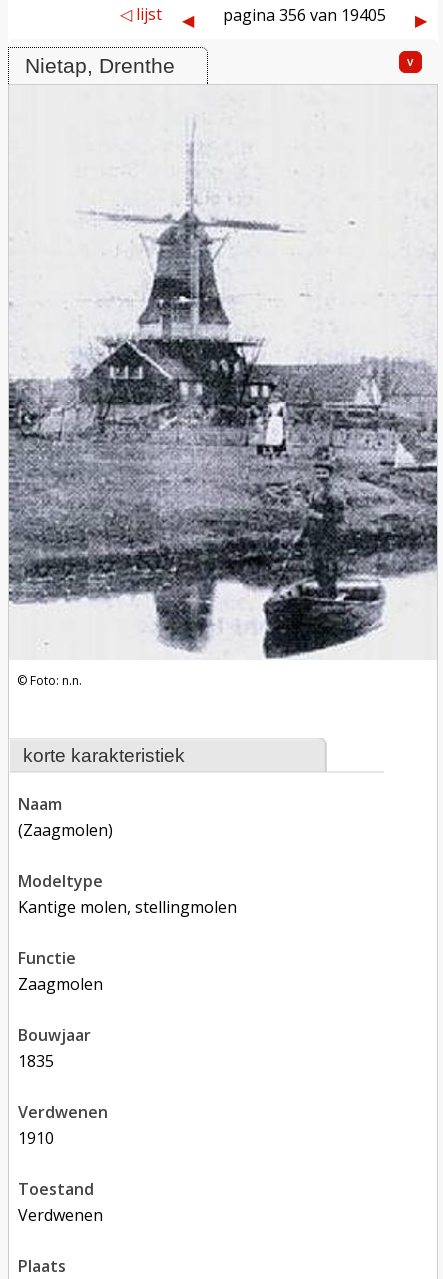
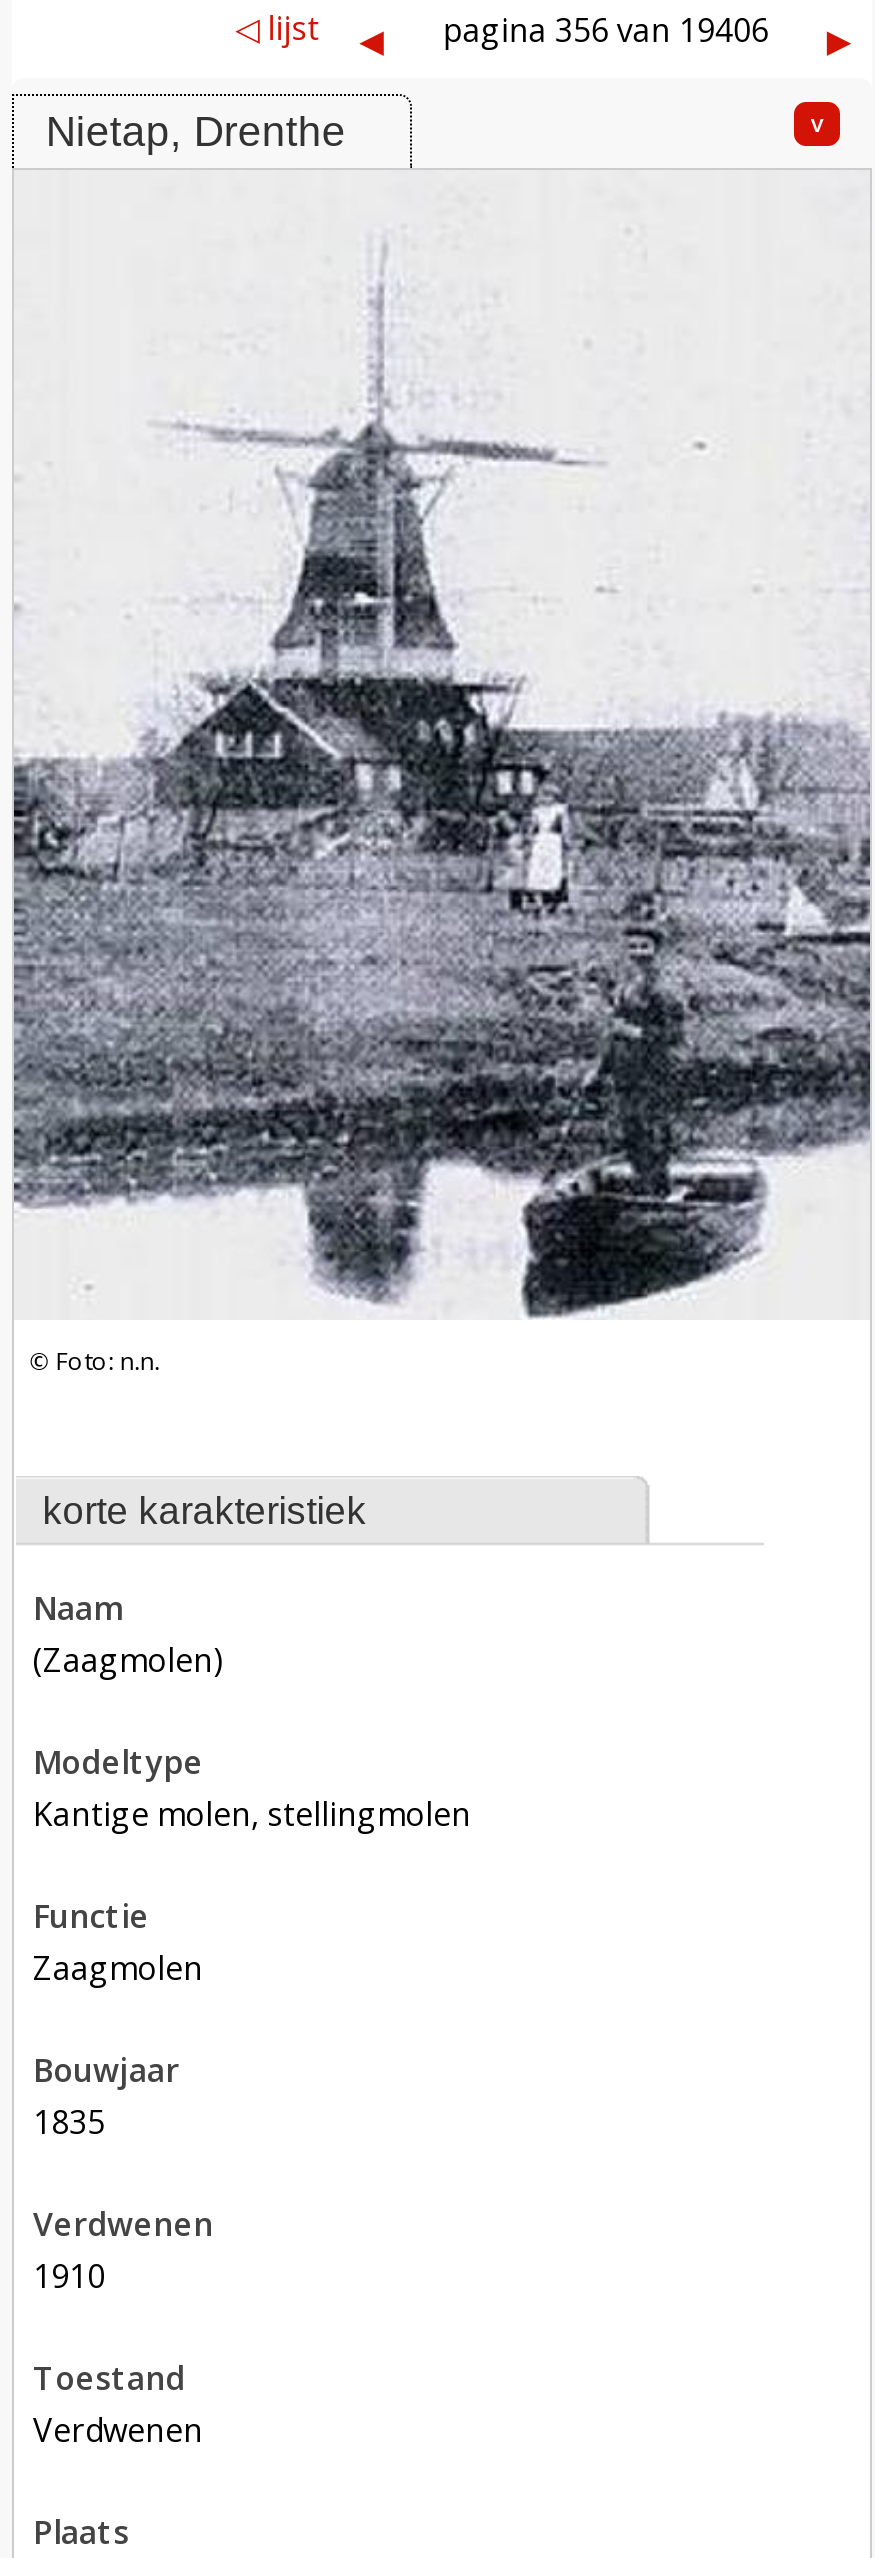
- pagina 356 van 19405
+ pagina 356 van 19406
